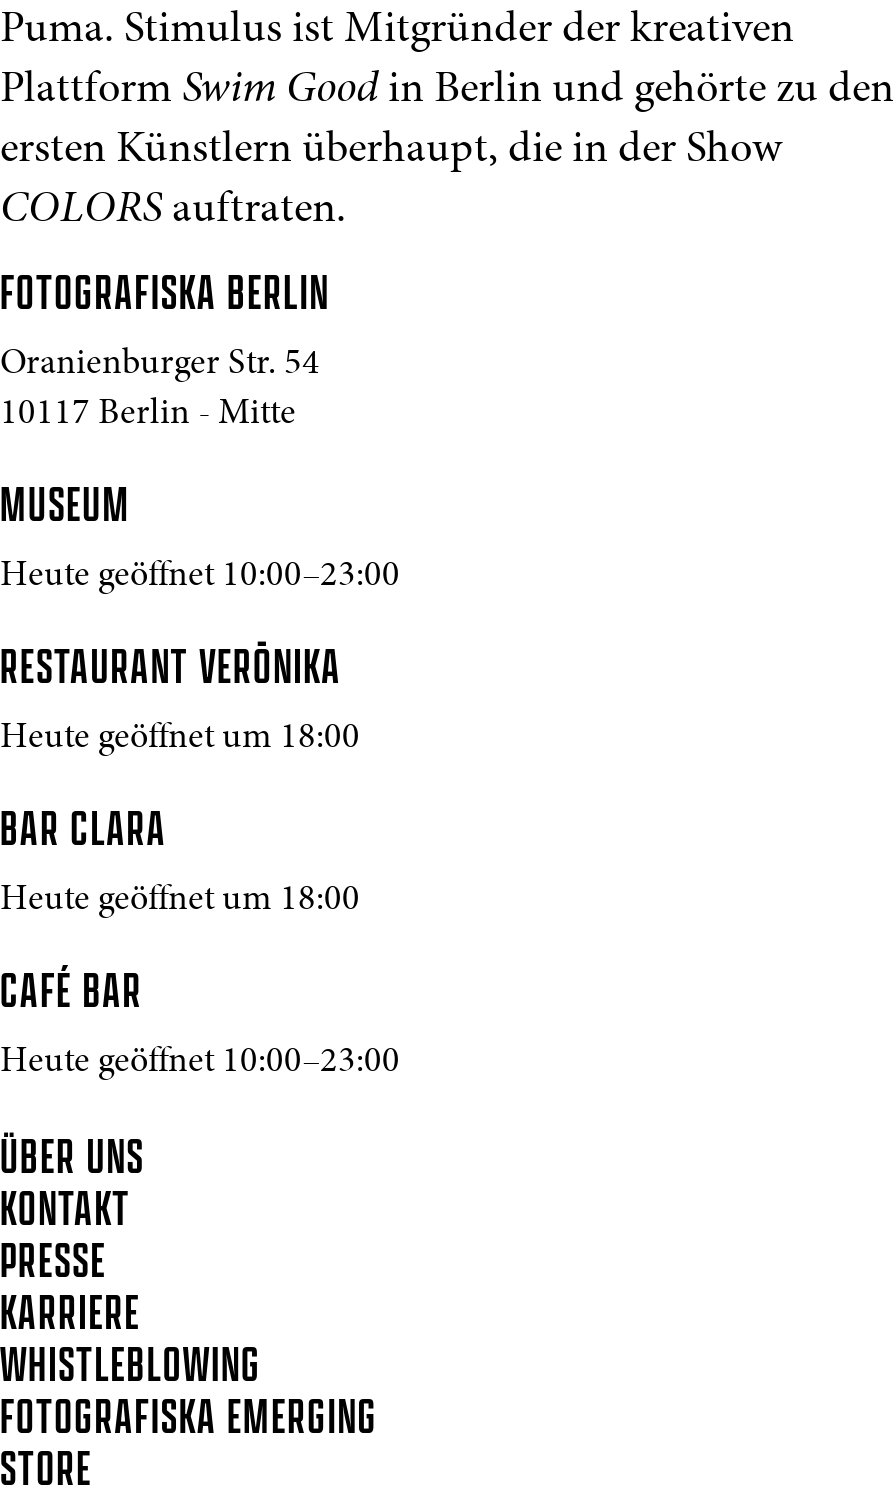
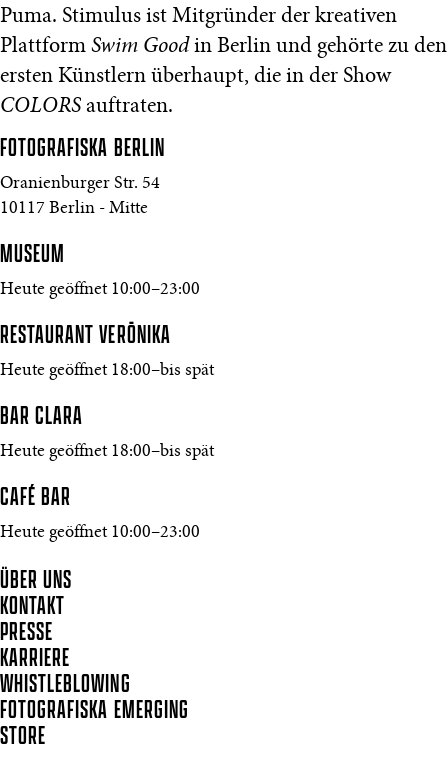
- Heute geöffnet um 18:00
+ Heute geöffnet 18:00–bis spät

- Heute geöffnet um 18:00
+ Heute geöffnet 18:00–bis spät
